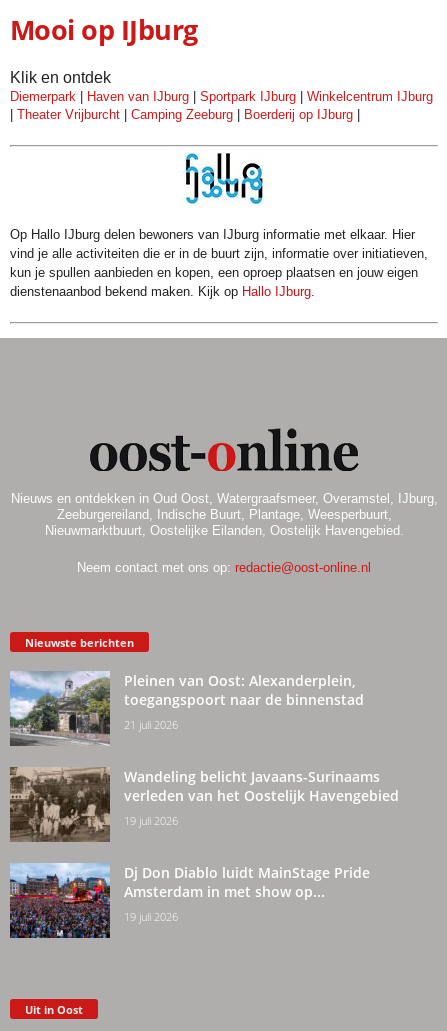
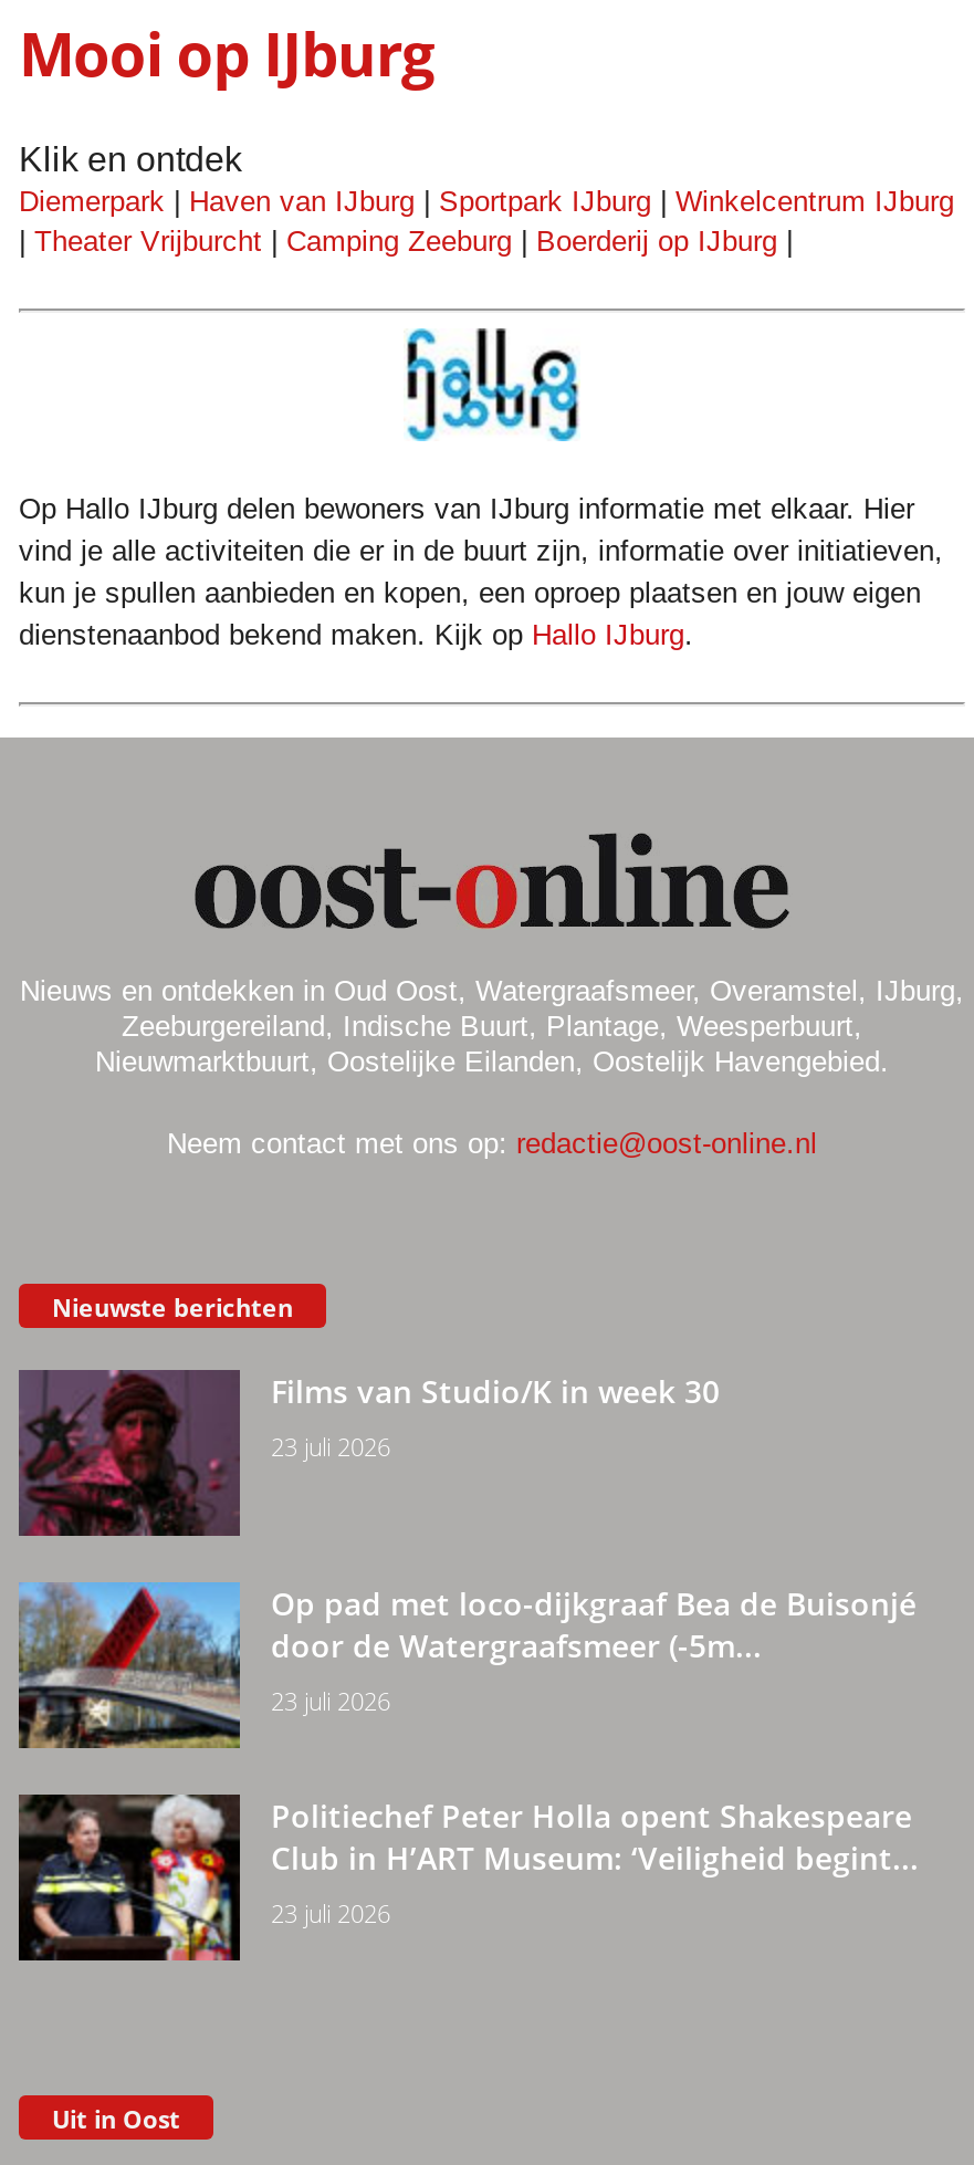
- [image]
- Pleinen van Oost: Alexanderplein,
- toegangspoort naar de binnenstad
- 21 juli 2026
+ [image]
+ Films van Studio/K in week 30
+ 23 juli 2026

- [image]
- Wandeling belicht Javaans-Surinaams
- verleden van het Oostelijk Havengebied
- 19 juli 2026
+ [image]
+ Op pad met loco-dijkgraaf Bea de Buisonjé
+ door de Watergraafsmeer (-5m...
+ 23 juli 2026

- [image]
- Dj Don Diablo luidt MainStage Pride
- Amsterdam in met show op...
- 19 juli 2026
+ [image]
+ Politiechef Peter Holla opent Shakespeare
+ Club in H’ART Museum: ‘Veiligheid begint...
+ 23 juli 2026
